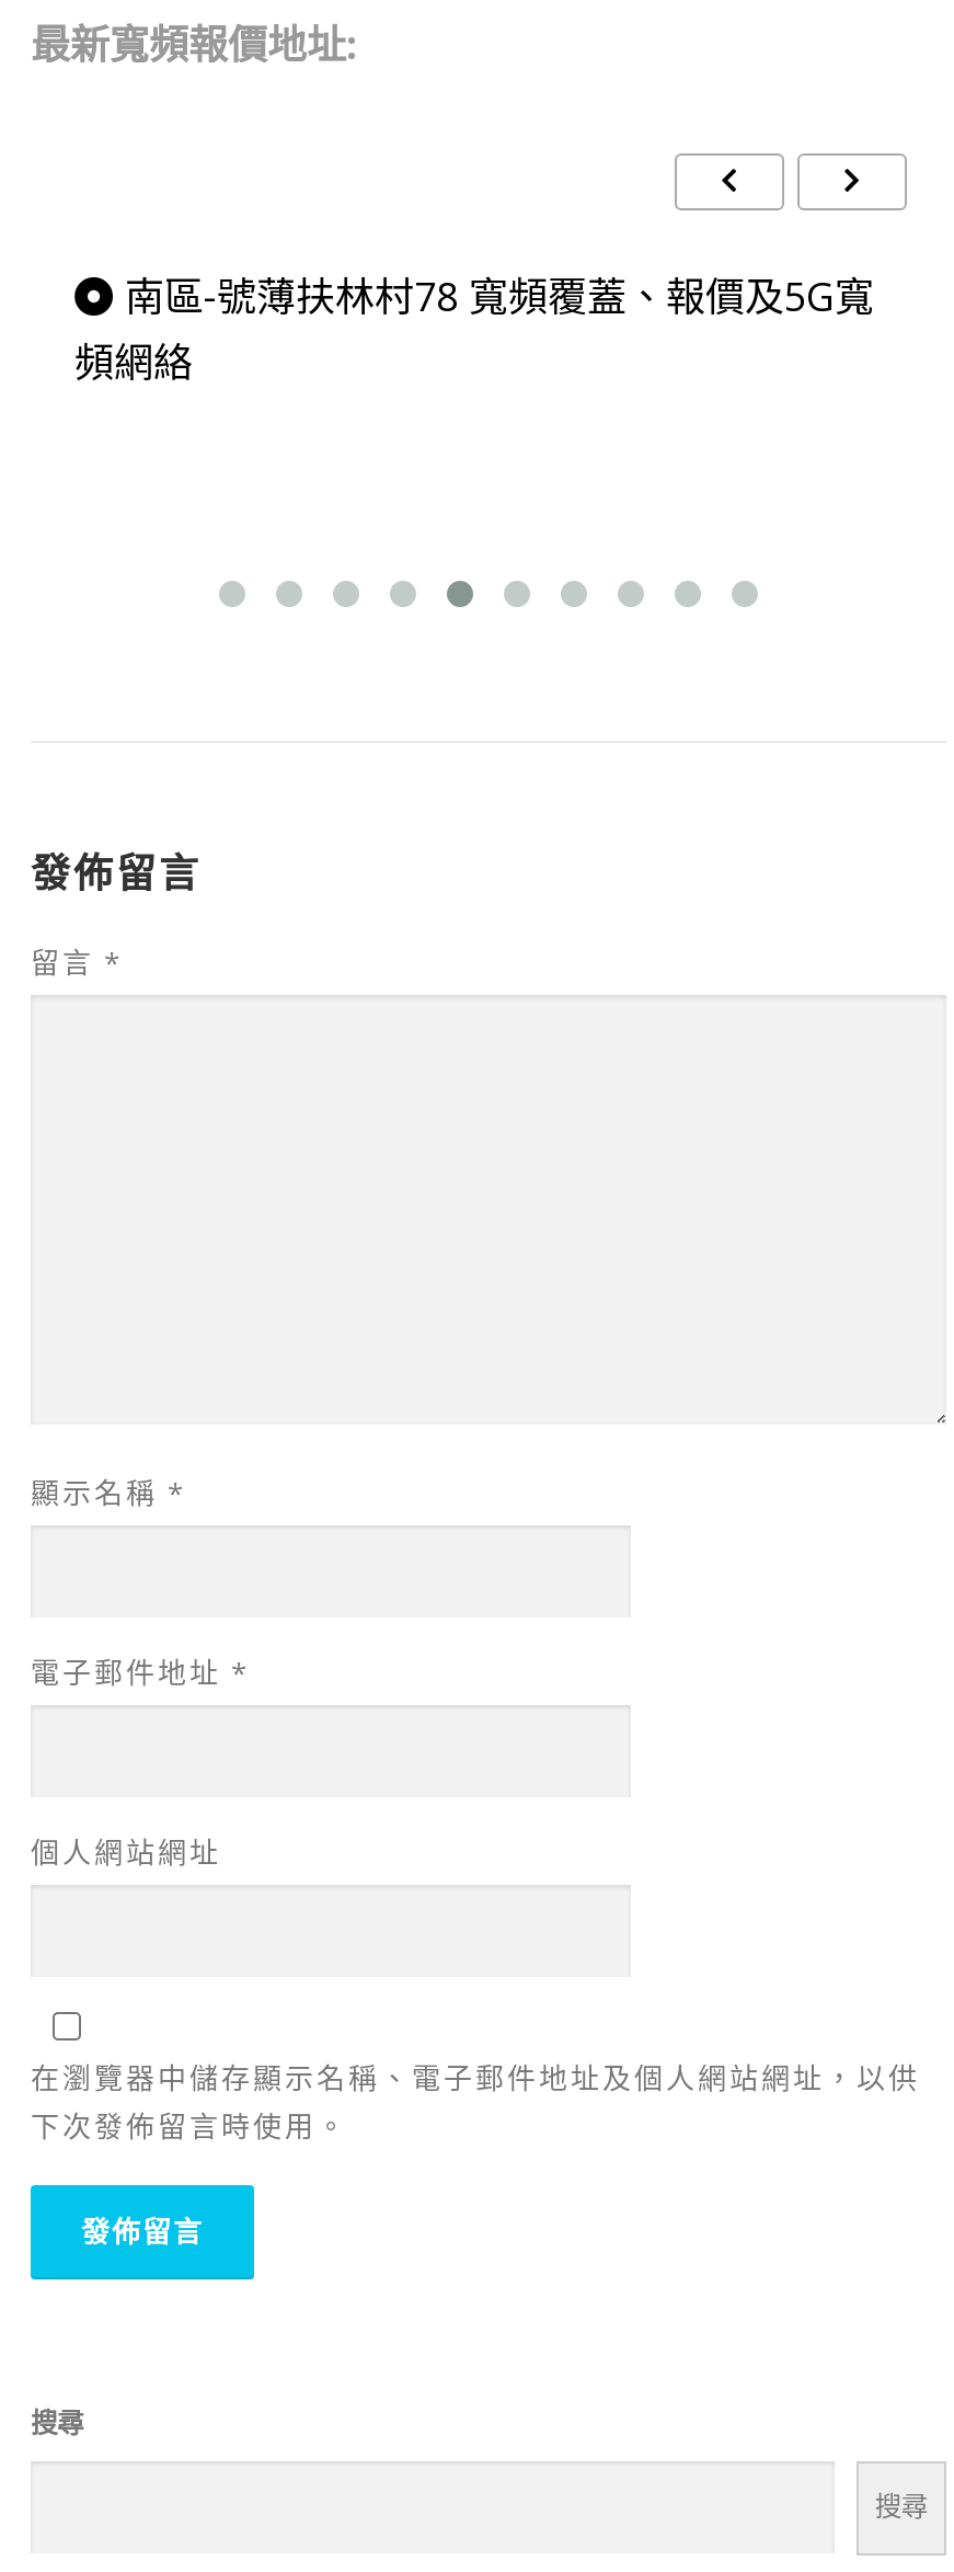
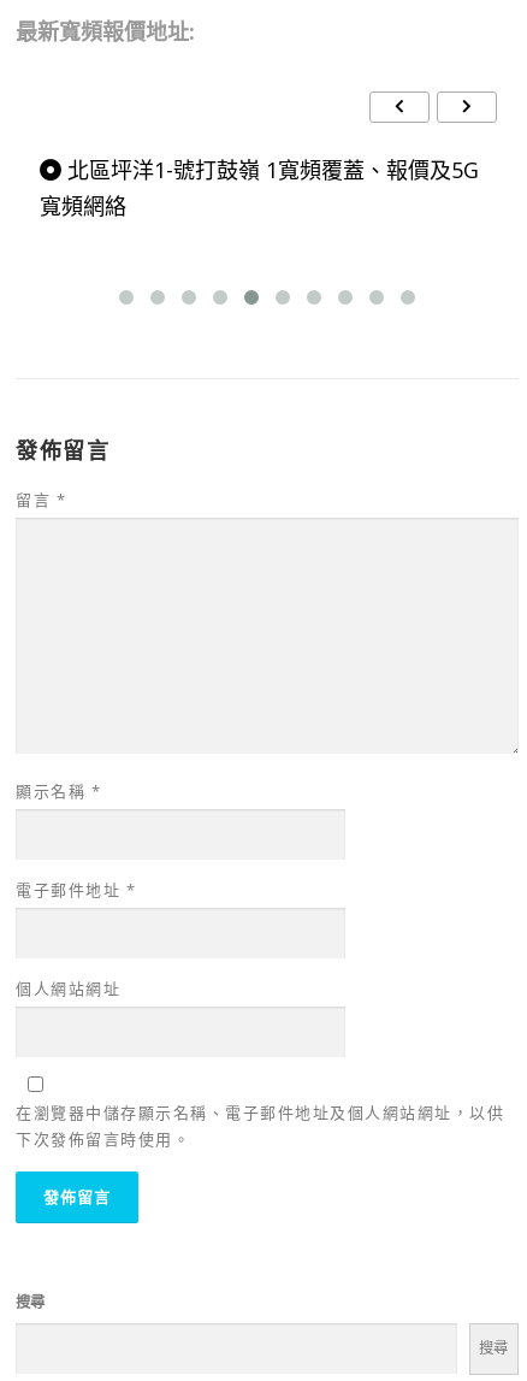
- 南區-號薄扶林村78 寬頻覆蓋、報價及5G寬
- 頻網絡
+ 北區坪洋1-號打鼓嶺 1寬頻覆蓋、報價及5G
+ 寬頻網絡
